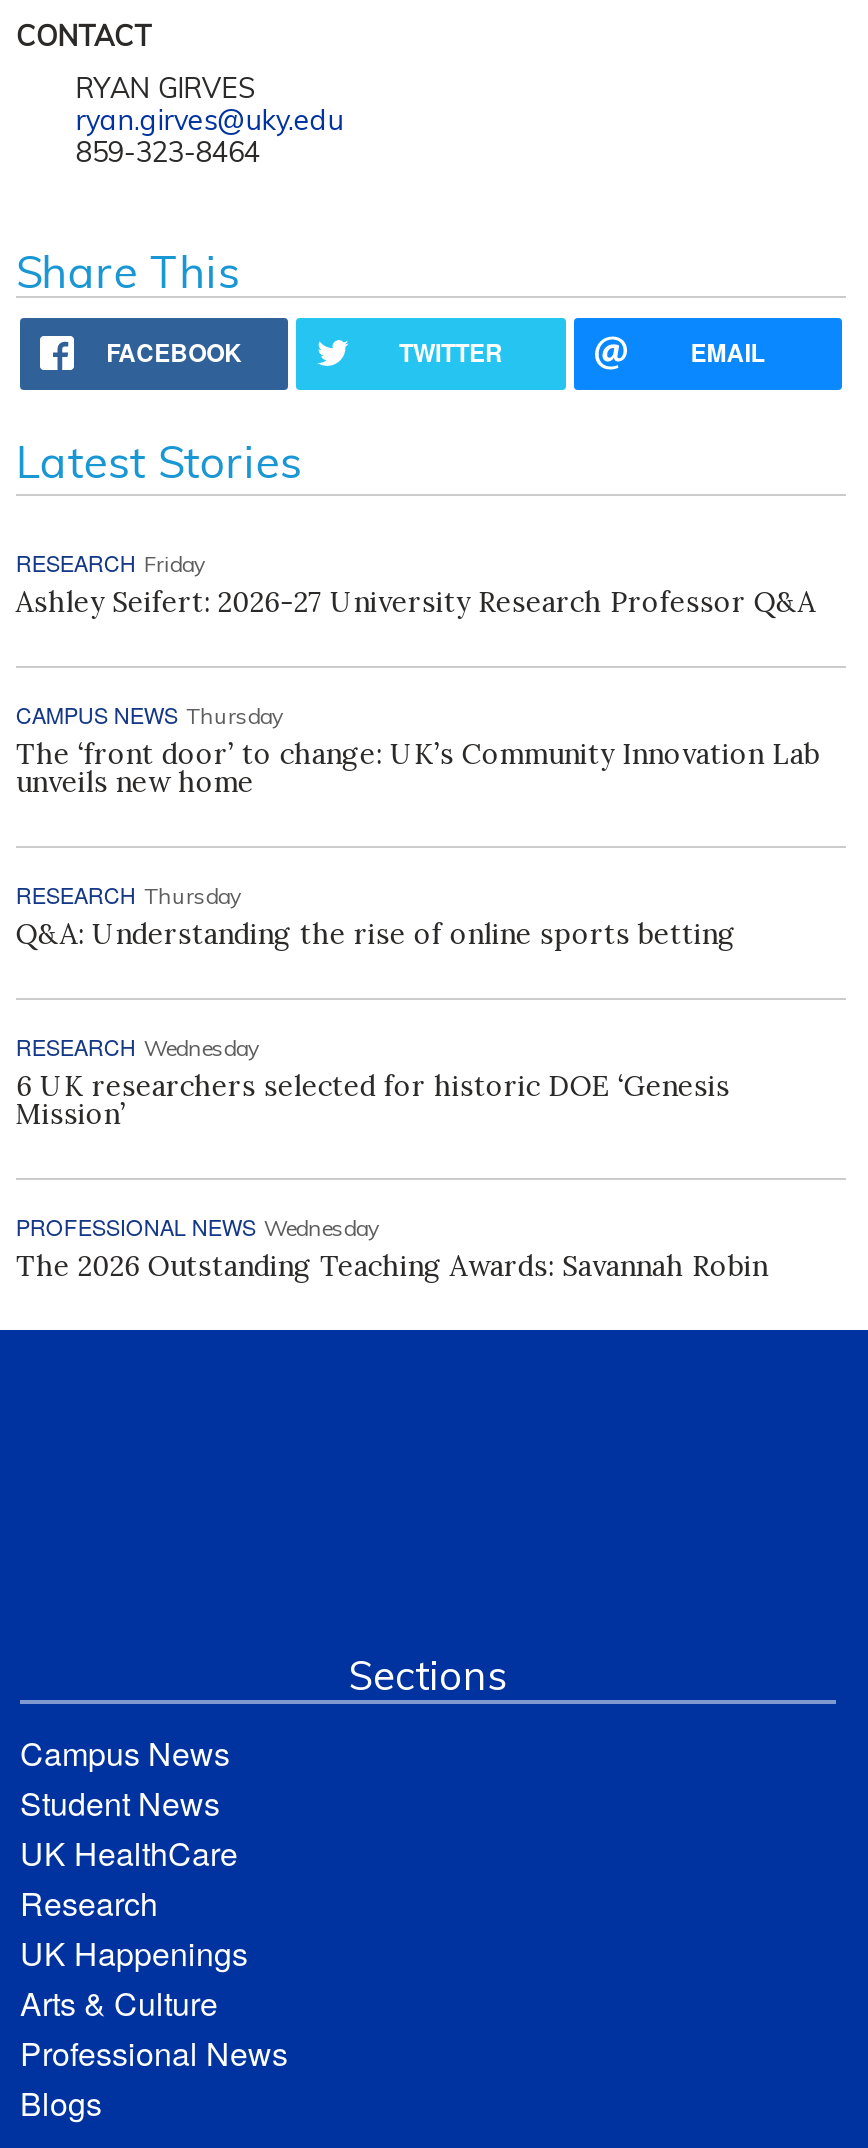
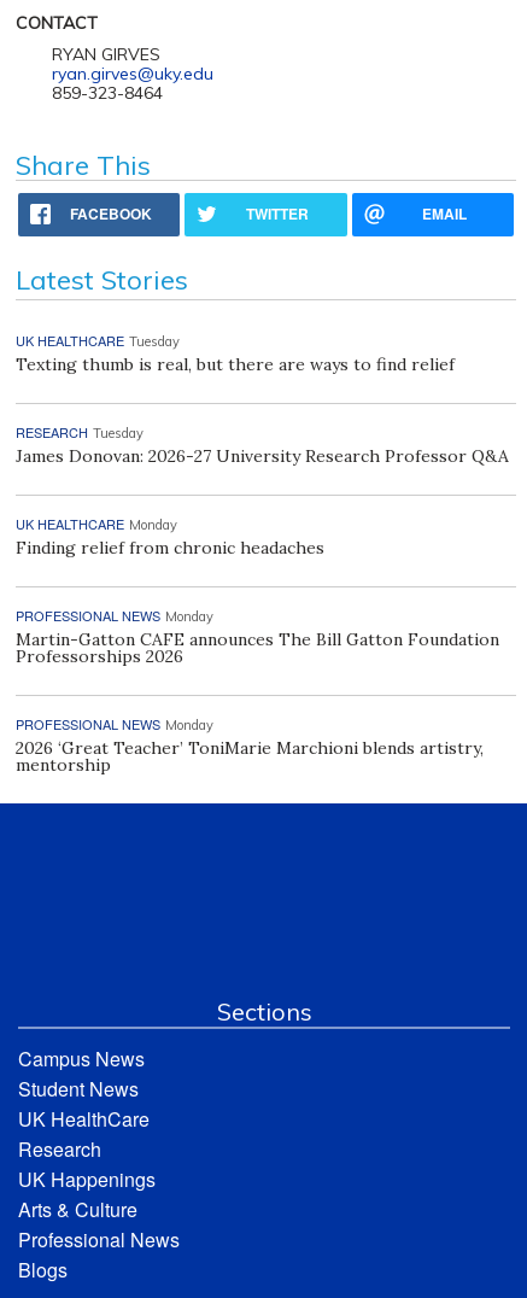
- RESEARCH Friday
- Ashley Seifert: 2026-27 University Research Professor Q&A
+ UK HEALTHCARE Tuesday
+ Texting thumb is real, but there are ways to find relief

- CAMPUS NEWS Thursday
- The ‘front door’ to change: UK’s Community Innovation Lab
- unveils new home
+ RESEARCH Tuesday
+ James Donovan: 2026-27 University Research Professor Q&A

- RESEARCH Thursday
- Q&A: Understanding the rise of online sports betting
+ UK HEALTHCARE Monday
+ Finding relief from chronic headaches

- RESEARCH Wednesday
- 6 UK researchers selected for historic DOE ‘Genesis
- Mission’
+ PROFESSIONAL NEWS Monday
+ Martin-Gatton CAFE announces The Bill Gatton Foundation
+ Professorships 2026

- PROFESSIONAL NEWS Wednesday
- The 2026 Outstanding Teaching Awards: Savannah Robin
+ PROFESSIONAL NEWS Monday
+ 2026 ‘Great Teacher’ ToniMarie Marchioni blends artistry,
+ mentorship
